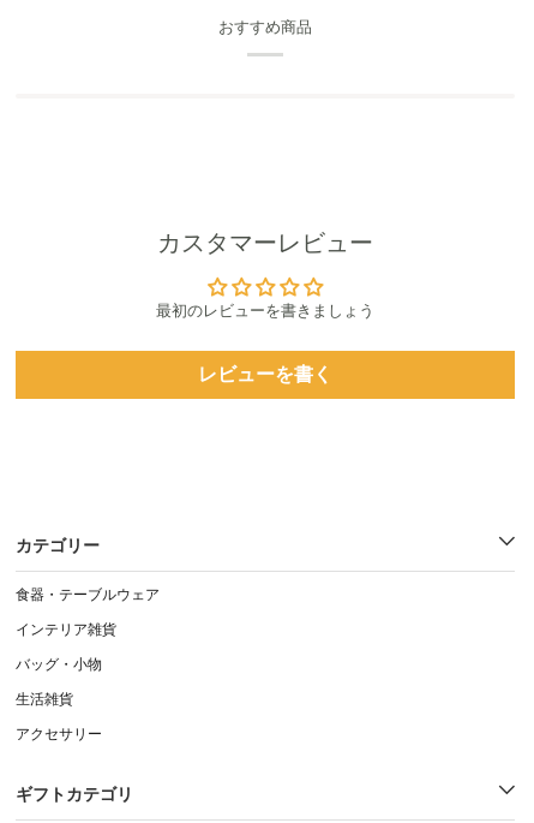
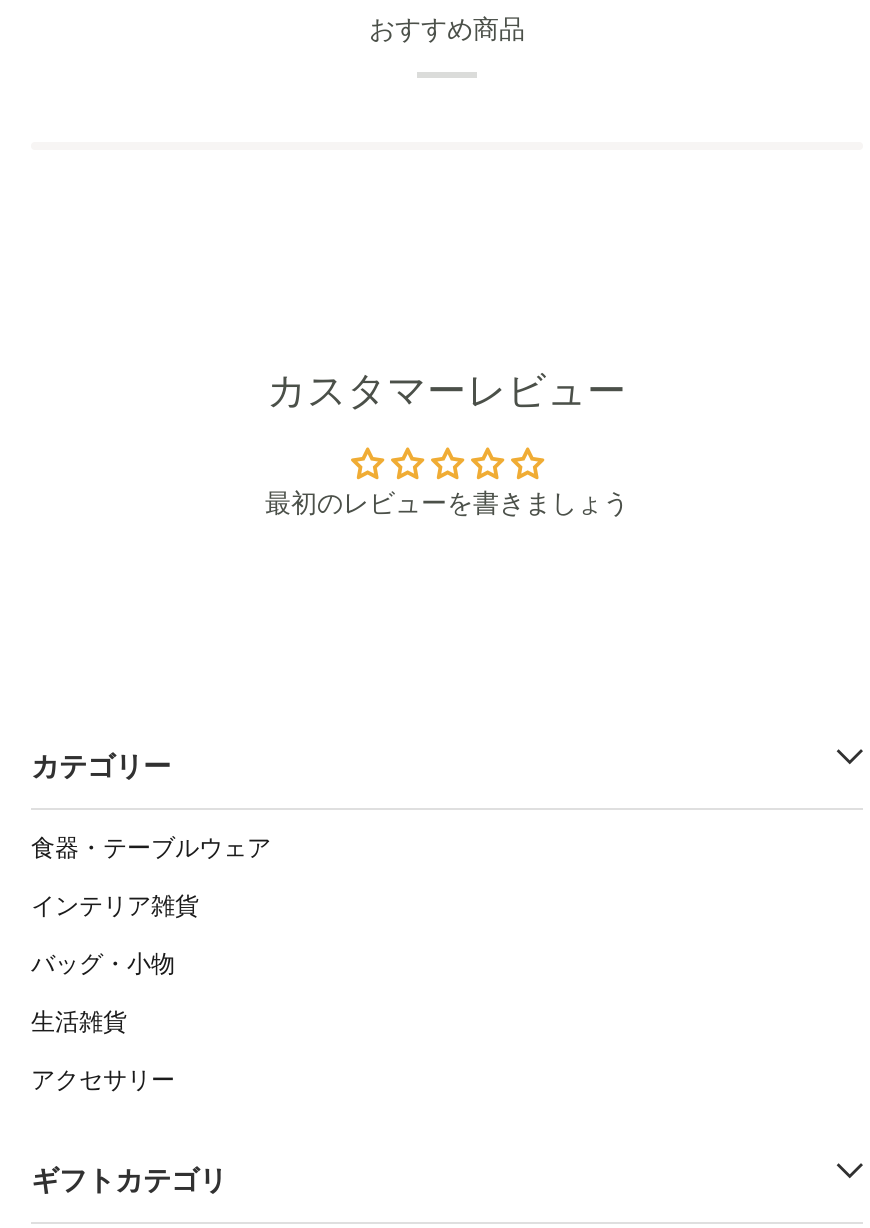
- レビューを書く
